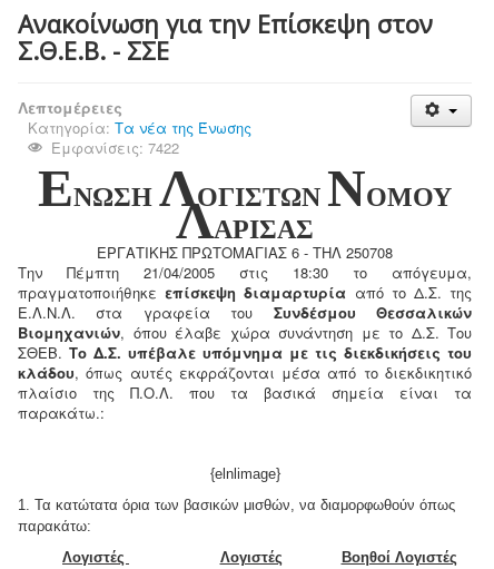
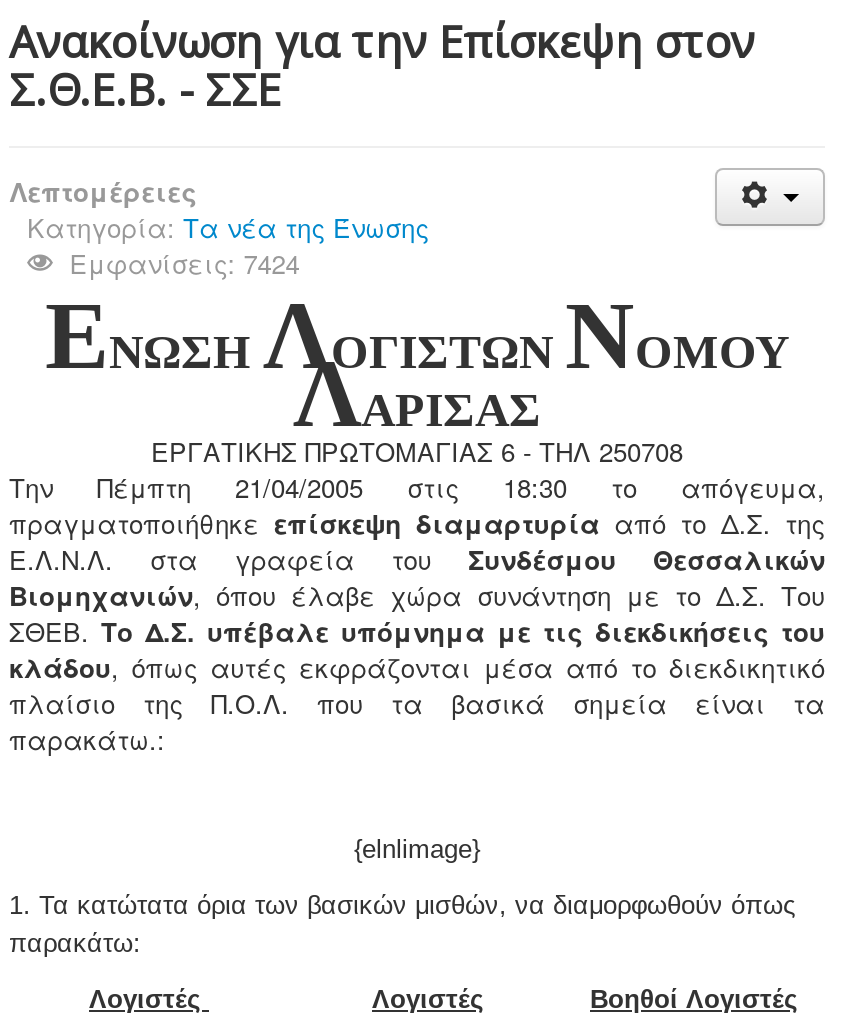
- Εμφανίσεις: 7422
+ Εμφανίσεις: 7424
